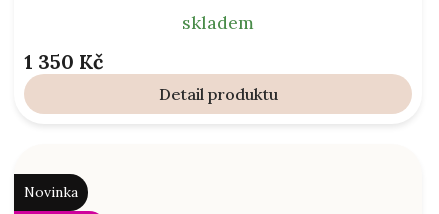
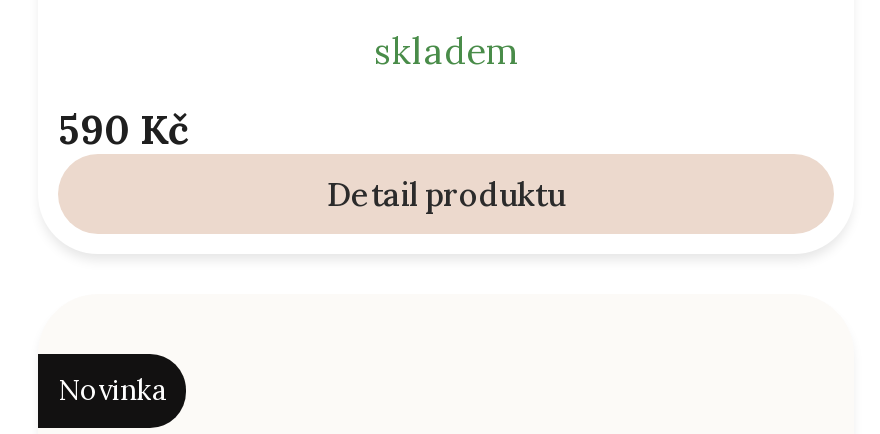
- 1 350 Kč
+ 590 Kč
